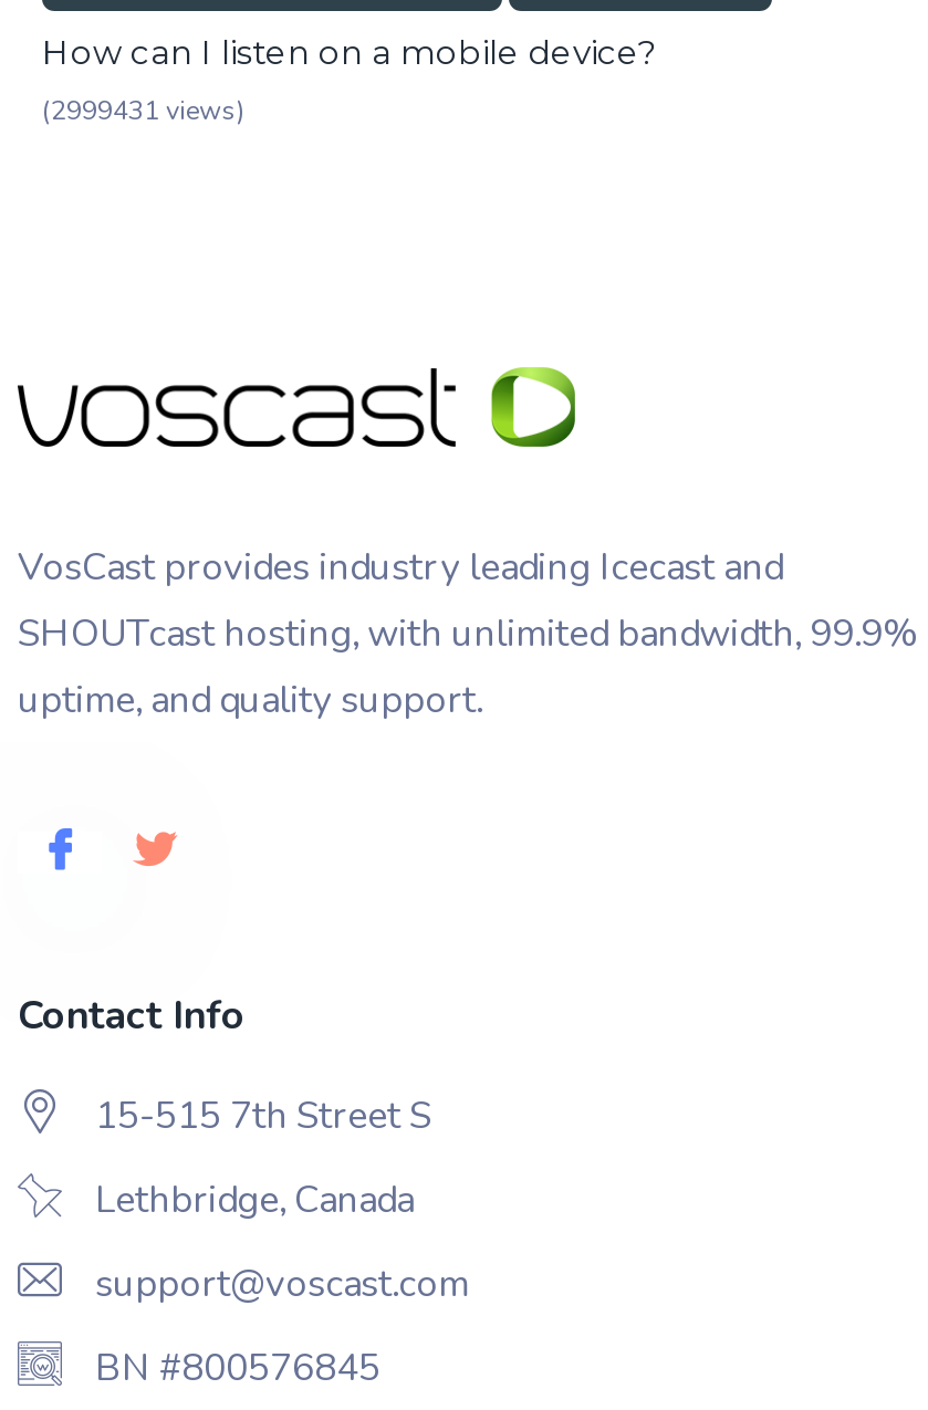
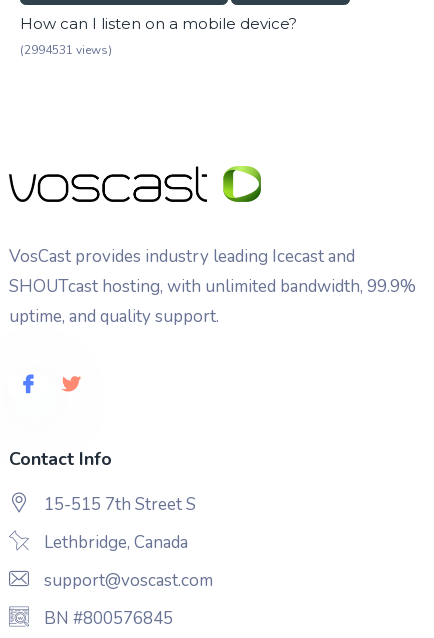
- (2999431 views)
+ (2994531 views)
